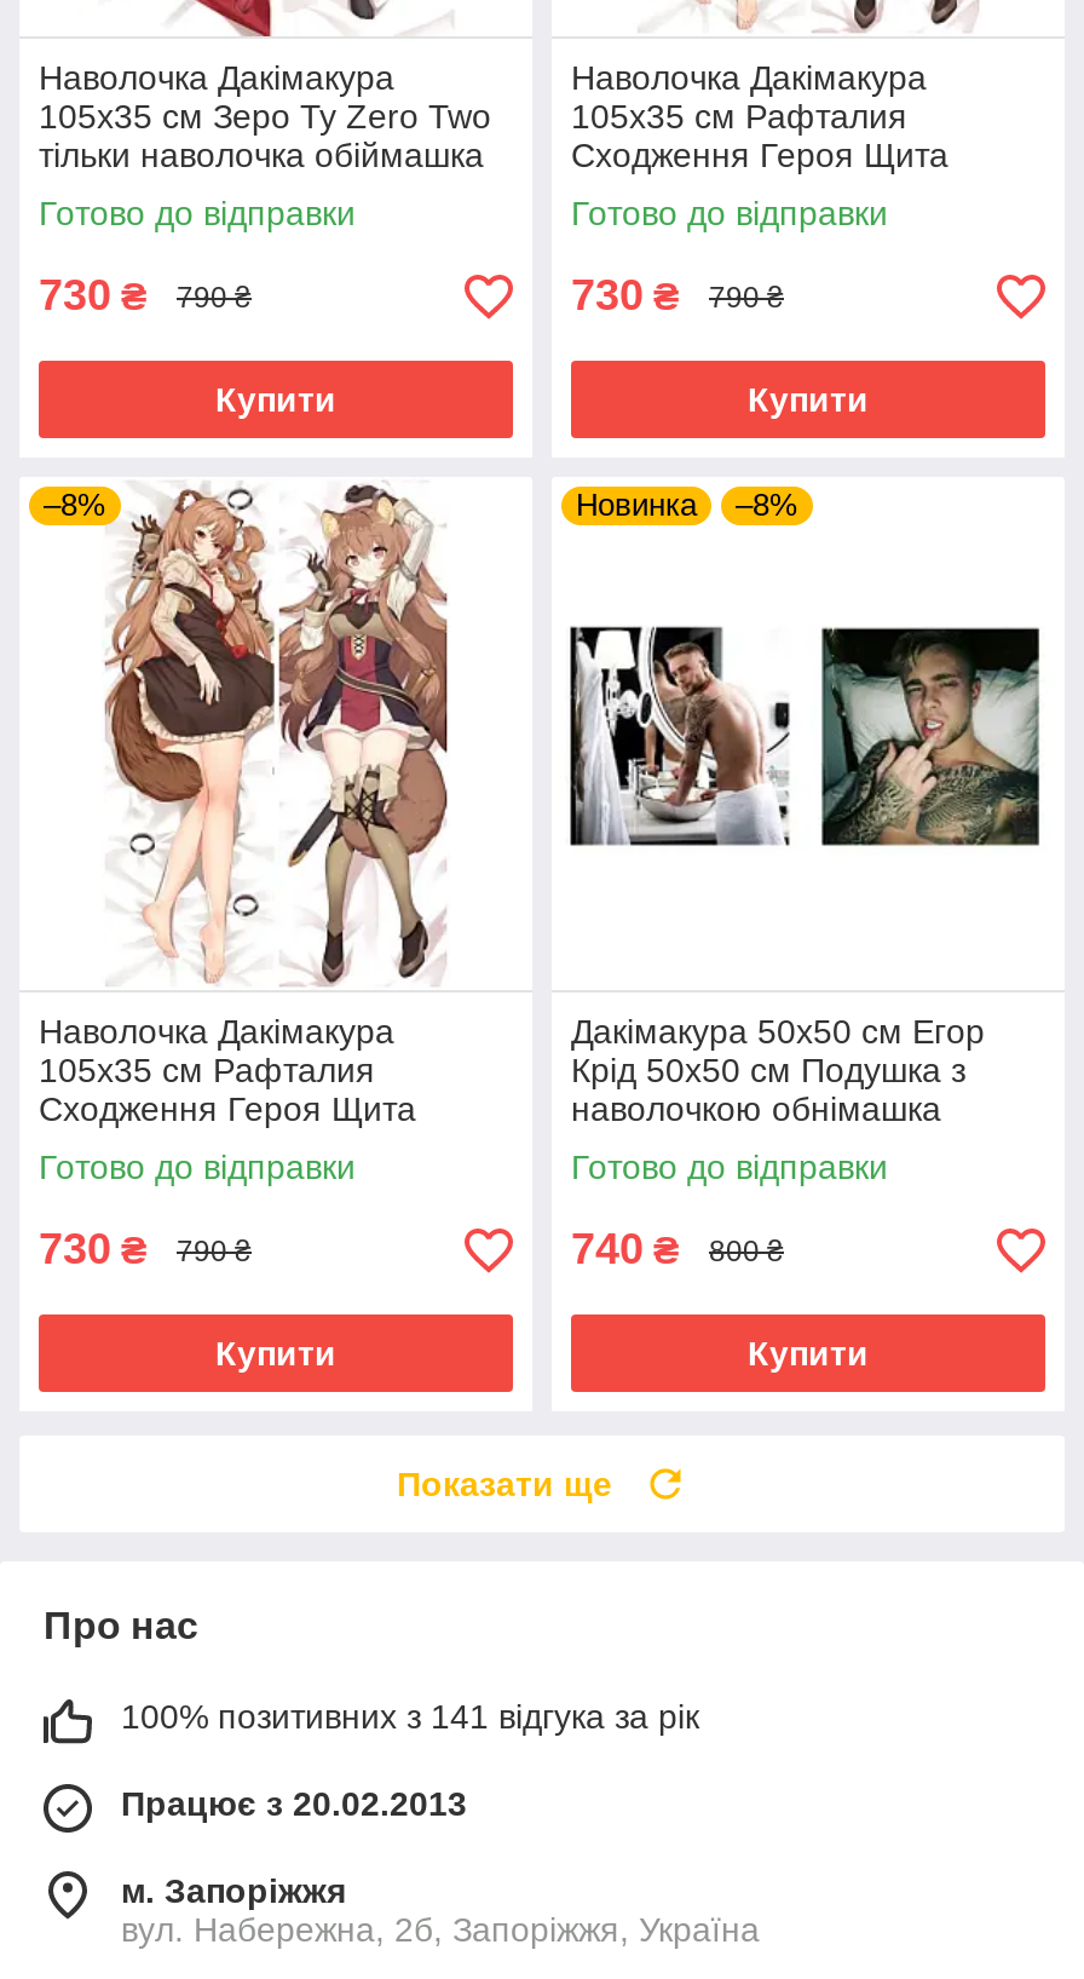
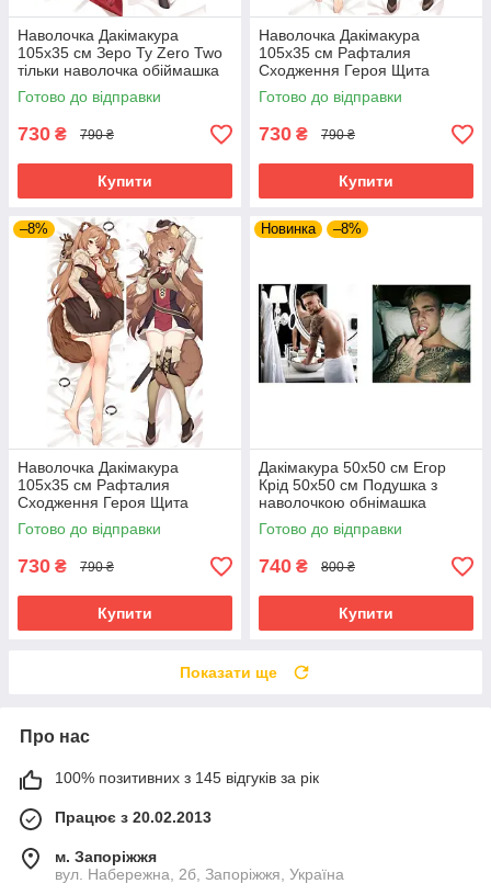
- 100% позитивних з 141 відгука за рік
+ 100% позитивних з 145 відгуків за рік
